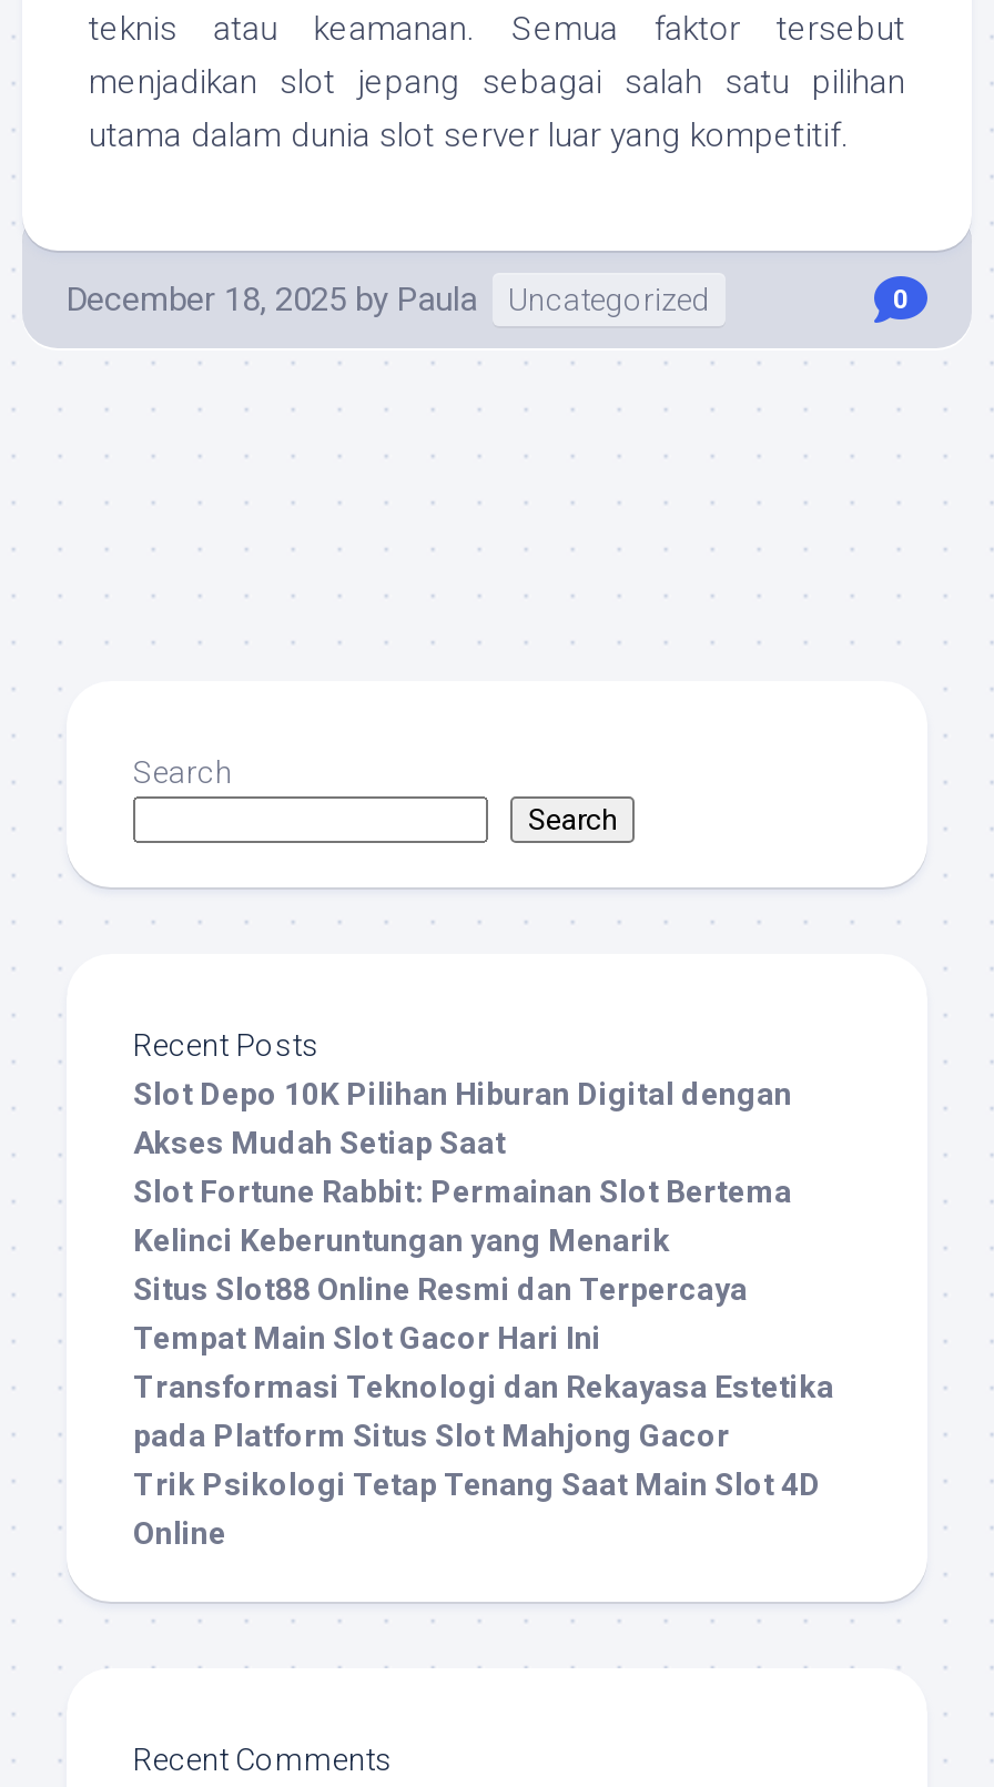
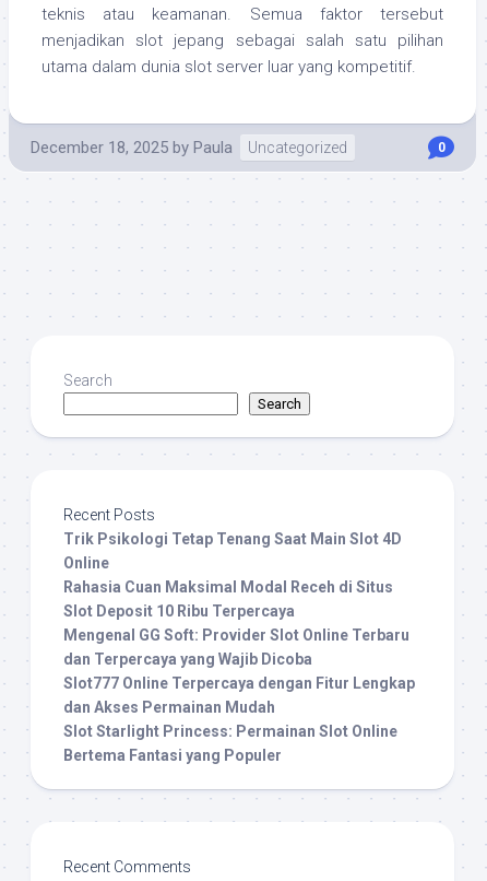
- Slot Depo 10K Pilihan Hiburan Digital dengan
- Akses Mudah Setiap Saat
- Slot Fortune Rabbit: Permainan Slot Bertema
- Kelinci Keberuntungan yang Menarik
- Situs Slot88 Online Resmi dan Terpercaya
- Tempat Main Slot Gacor Hari Ini
- Transformasi Teknologi dan Rekayasa Estetika
- pada Platform Situs Slot Mahjong Gacor

moved up: Trik Psikologi Tetap Tenang Saat Main Slot 4D | Online

+ Rahasia Cuan Maksimal Modal Receh di Situs
+ Slot Deposit 10 Ribu Terpercaya
+ Mengenal GG Soft: Provider Slot Online Terbaru
+ dan Terpercaya yang Wajib Dicoba
+ Slot777 Online Terpercaya dengan Fitur Lengkap
+ dan Akses Permainan Mudah
+ Slot Starlight Princess: Permainan Slot Online
+ Bertema Fantasi yang Populer
